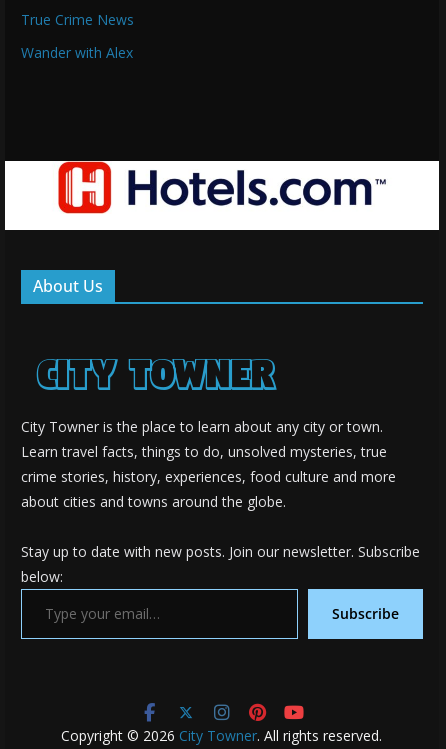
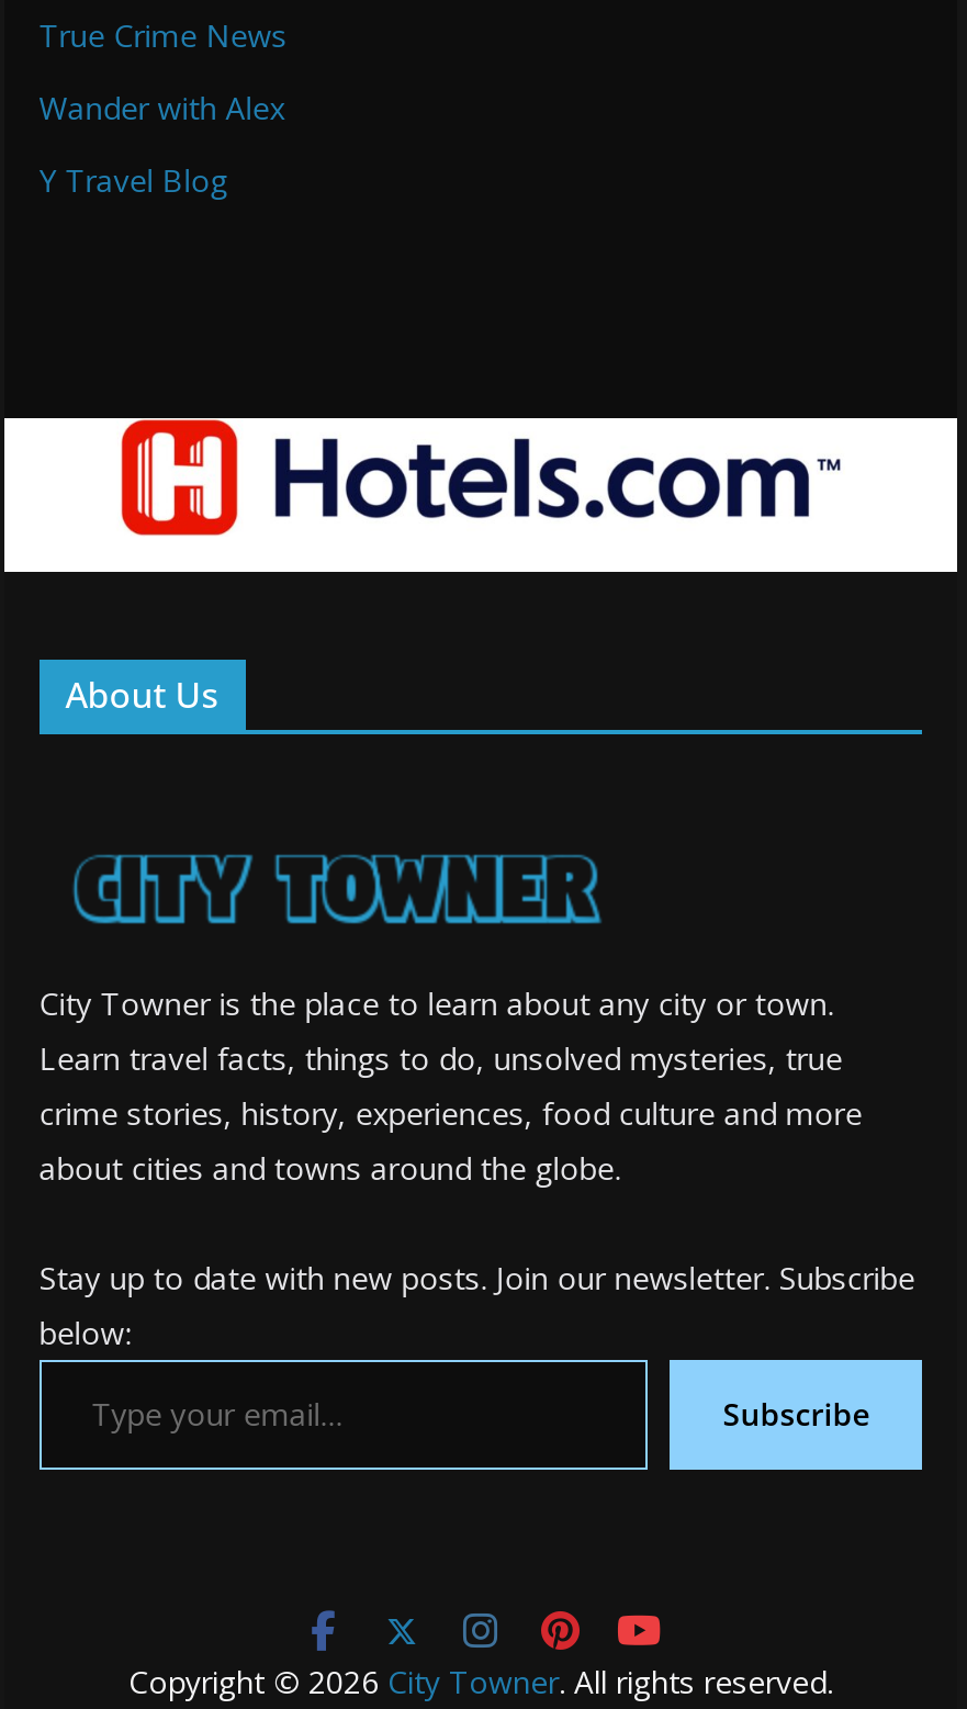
+ Y Travel Blog
